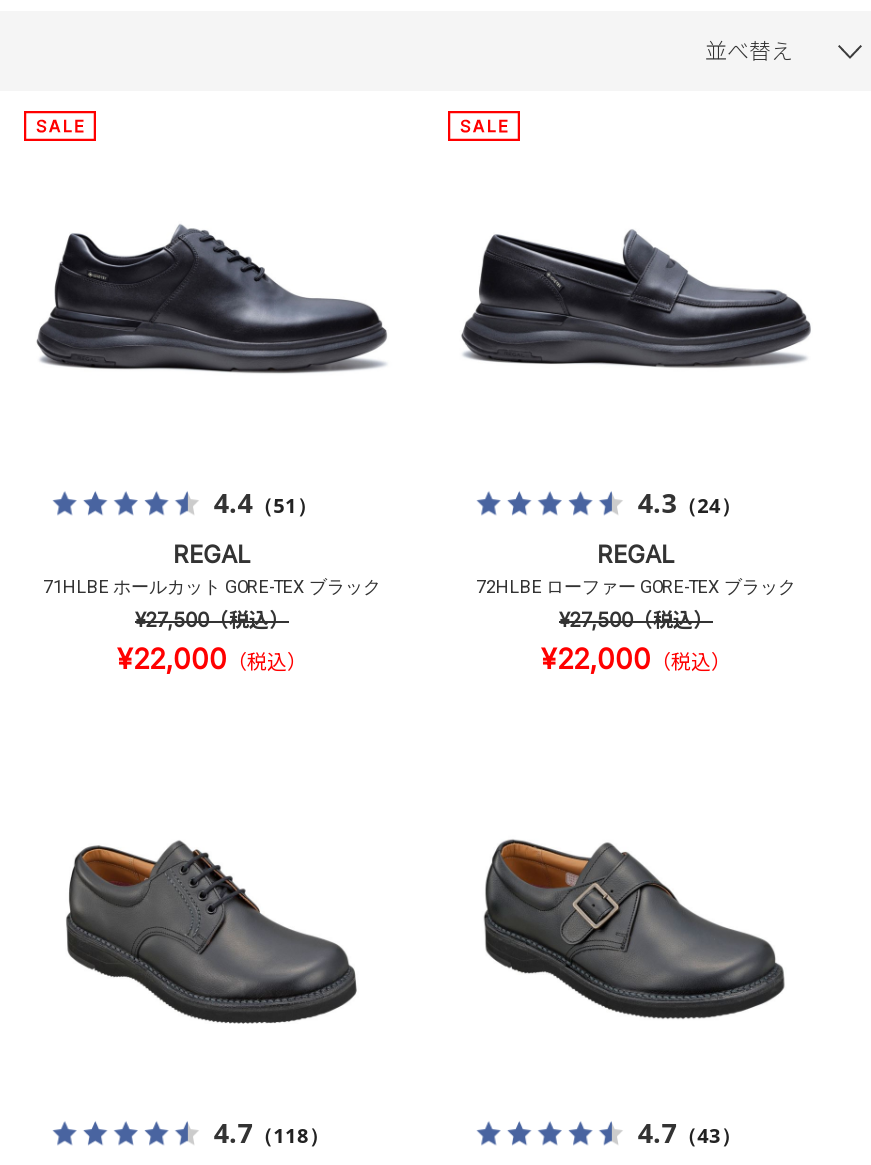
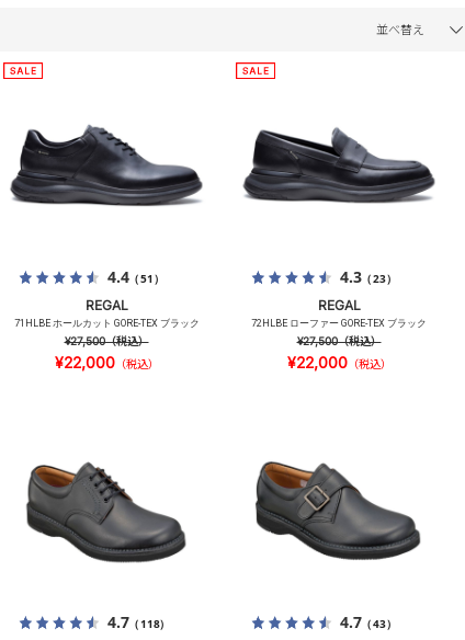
- 4.3（24）
+ 4.3（23）
